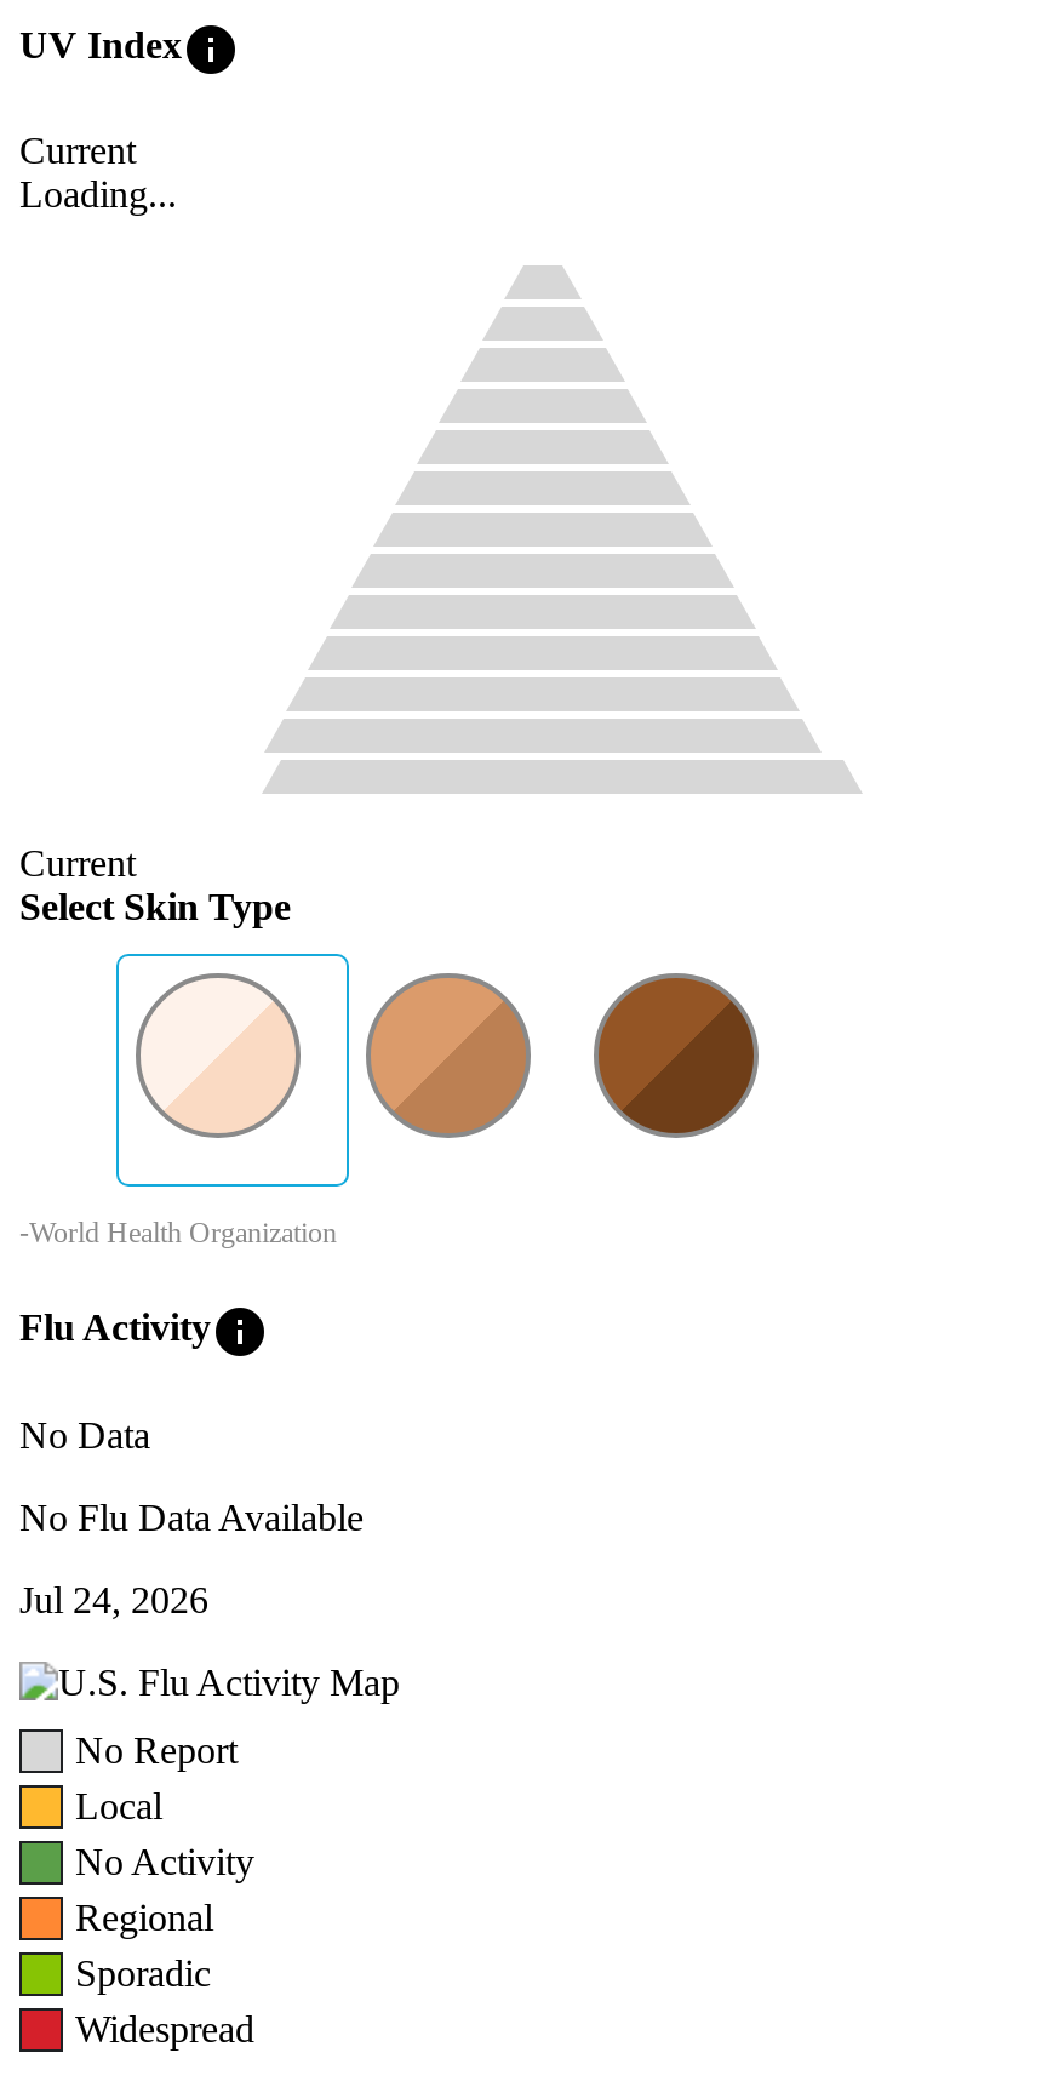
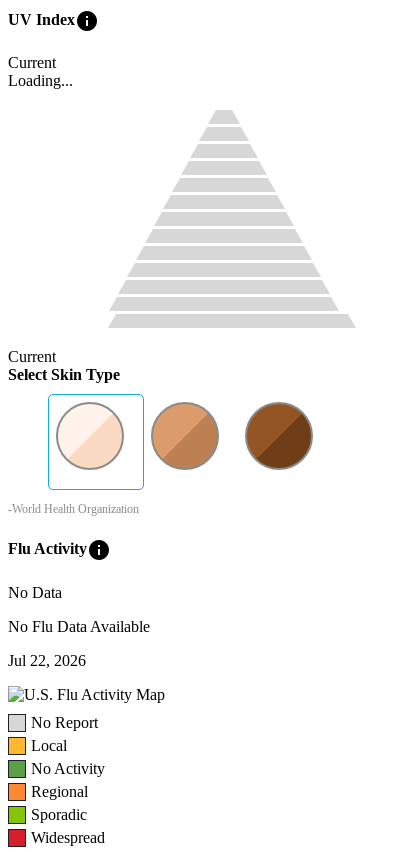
- Jul 24, 2026
+ Jul 22, 2026
